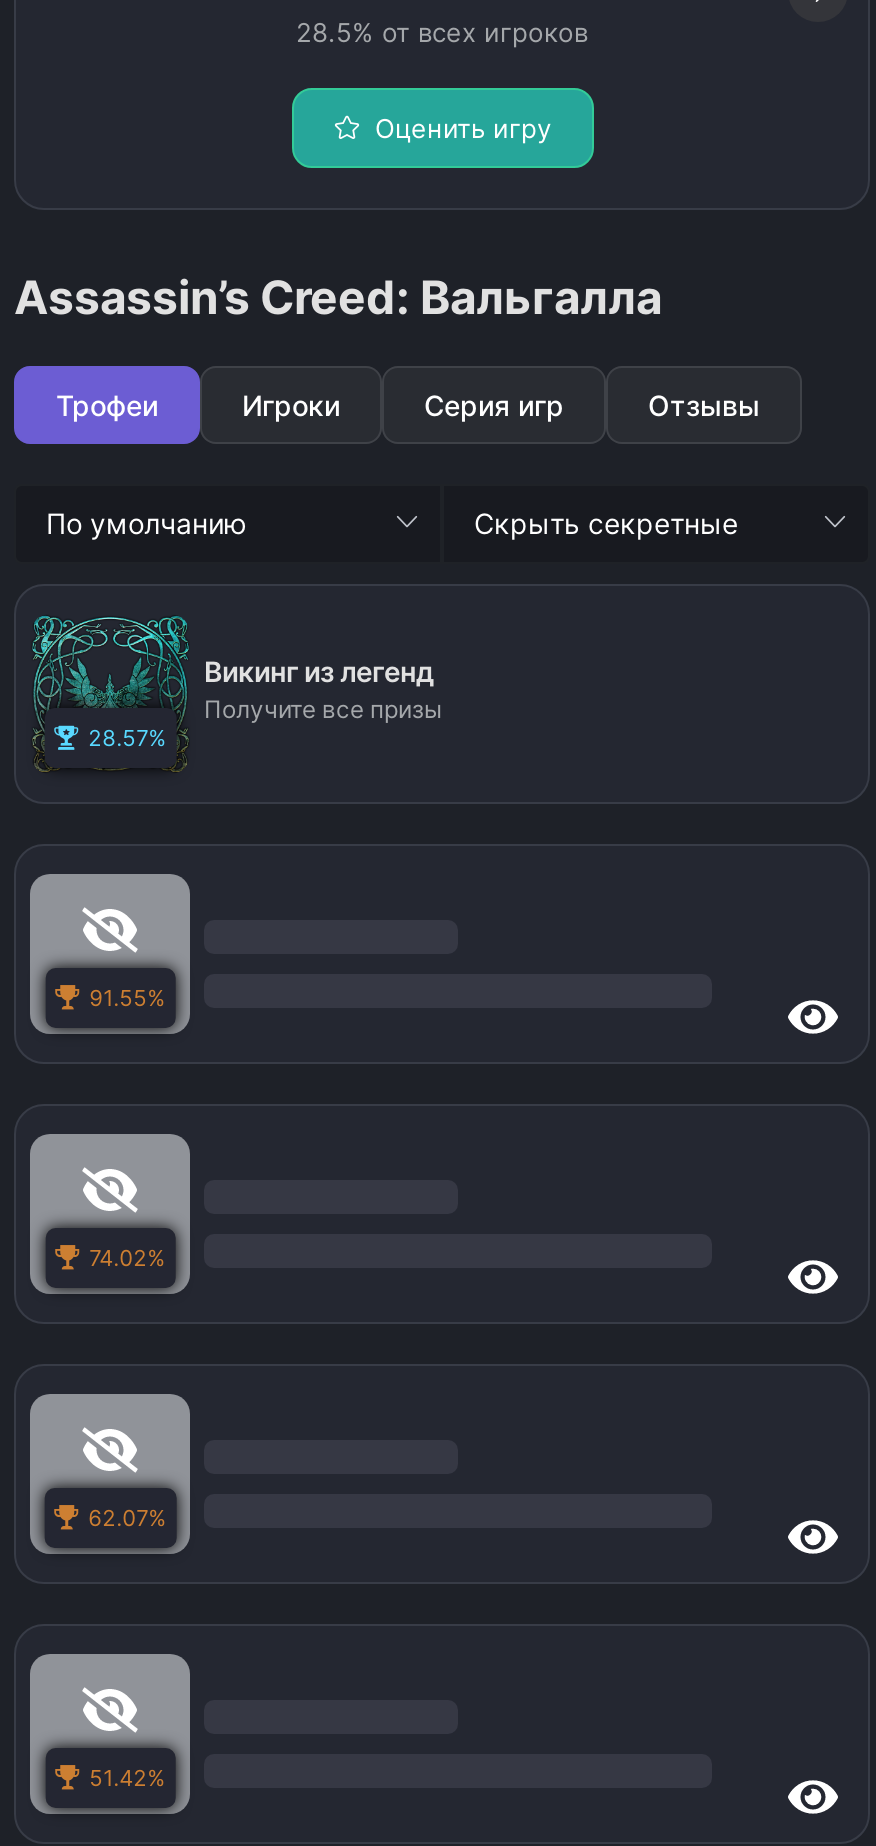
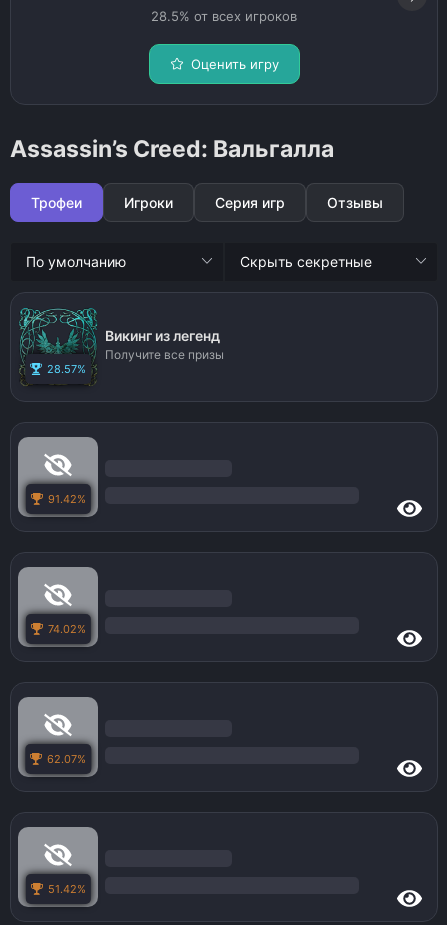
- 91.55%
+ 91.42%
